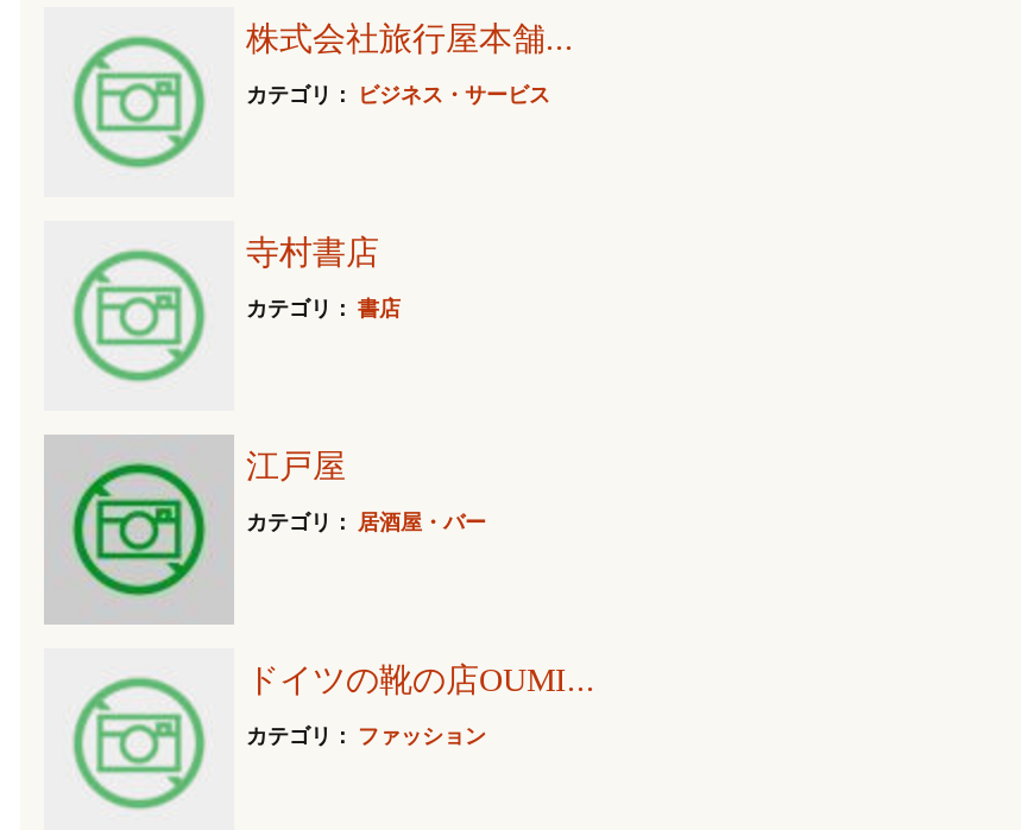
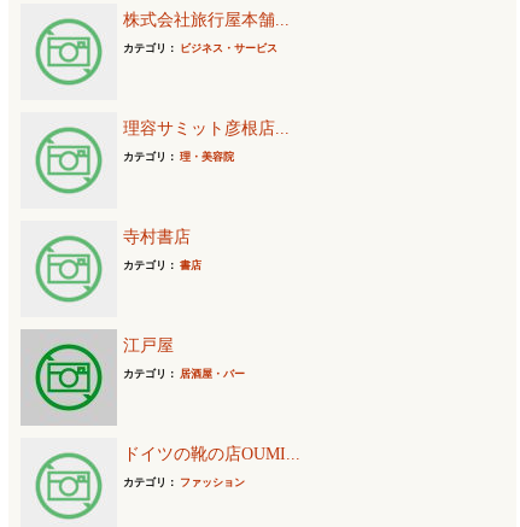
+ 理容サミット彦根店...
+ カテゴリ：理・美容院
